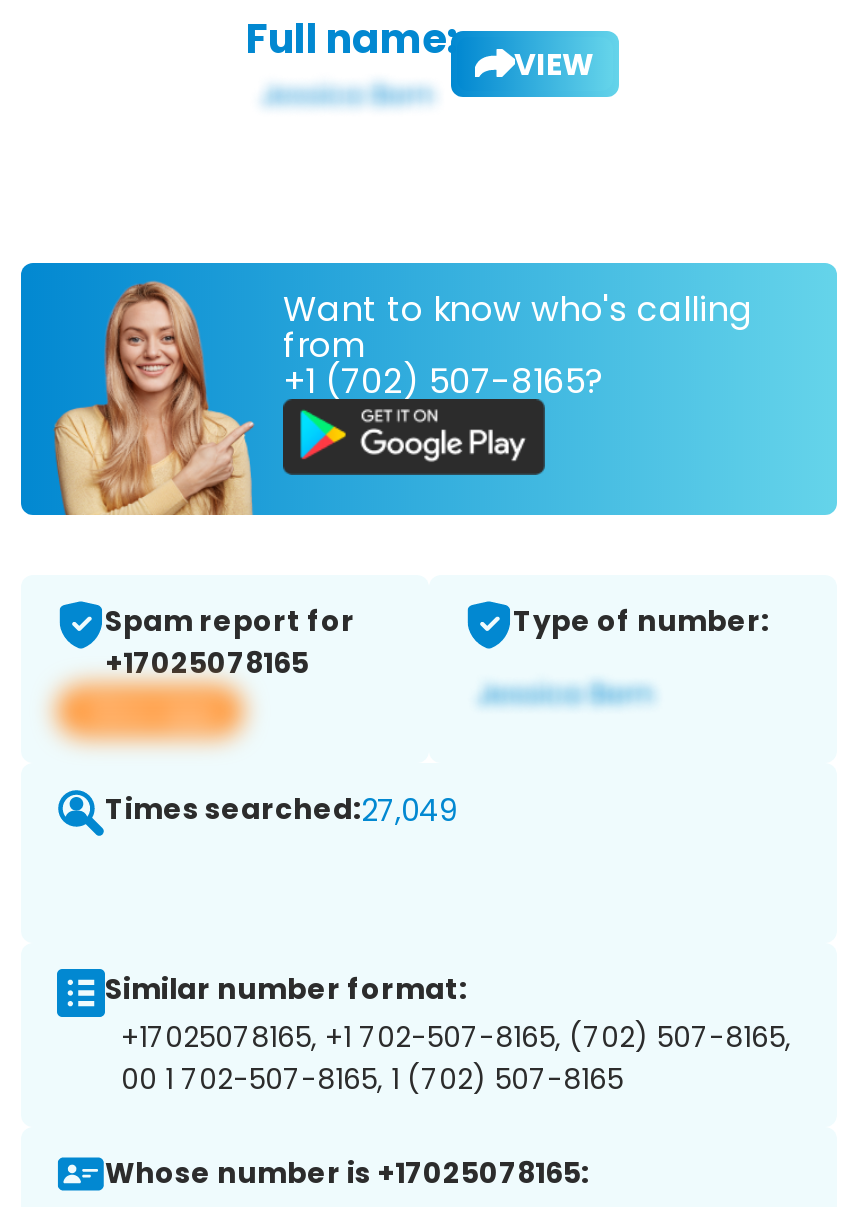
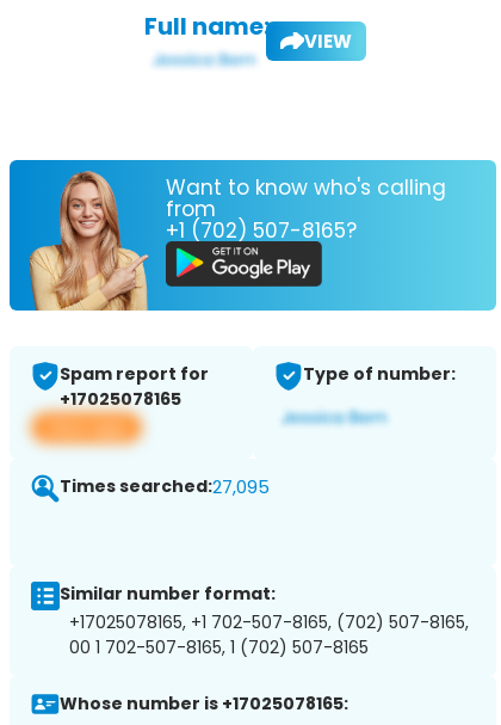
- Times searched:27,049
+ Times searched:27,095
